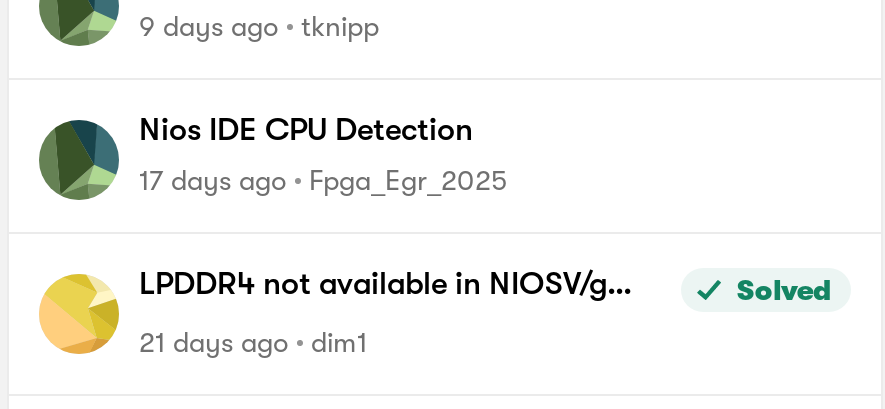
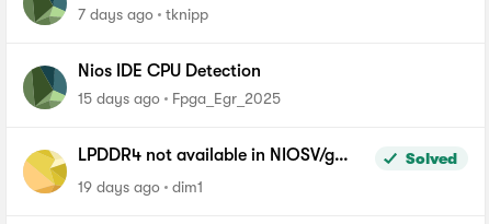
- 9 days ago tknipp
+ 7 days ago tknipp

- 17 days ago Fpga_Egr_2025
+ 15 days ago Fpga_Egr_2025

- 21 days ago
+ 19 days ago
